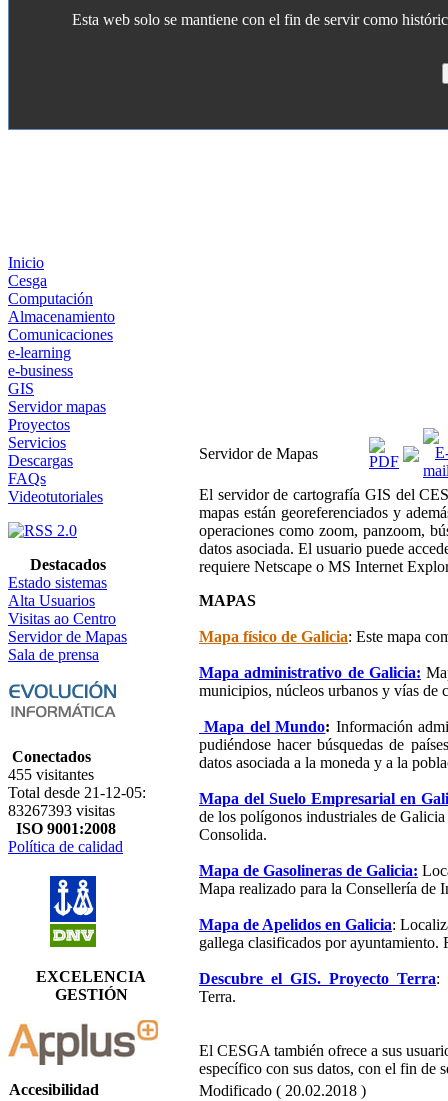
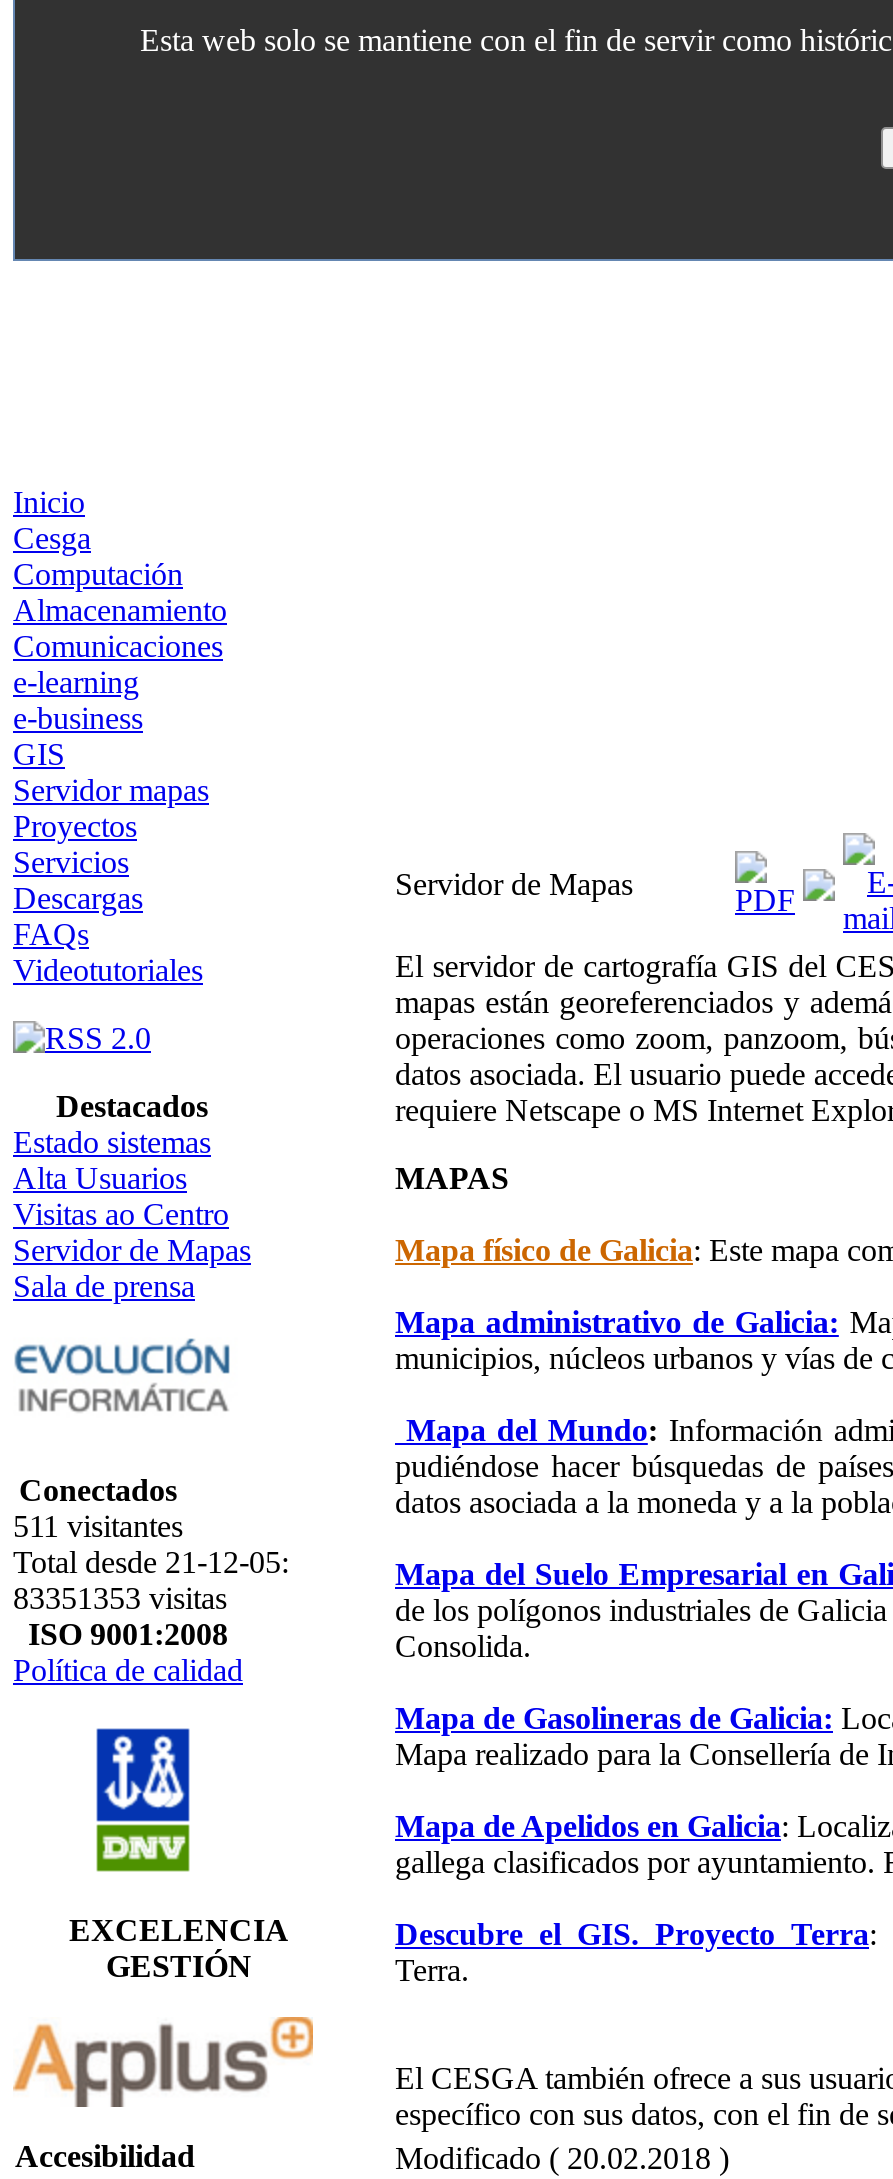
- 455 visitantes
+ 511 visitantes

- 83267393 visitas
+ 83351353 visitas
